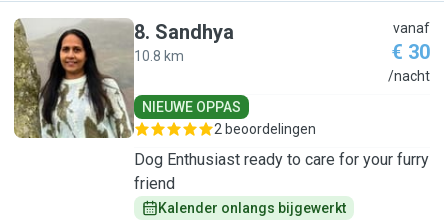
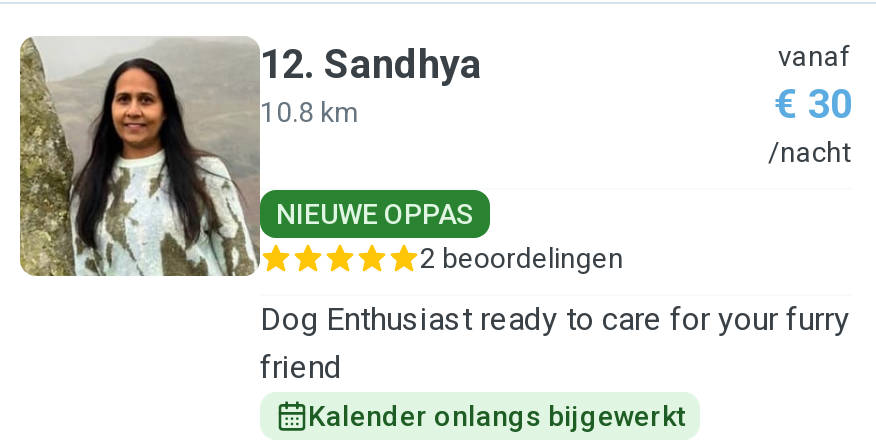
- 8. Sandhya
+ 12. Sandhya
